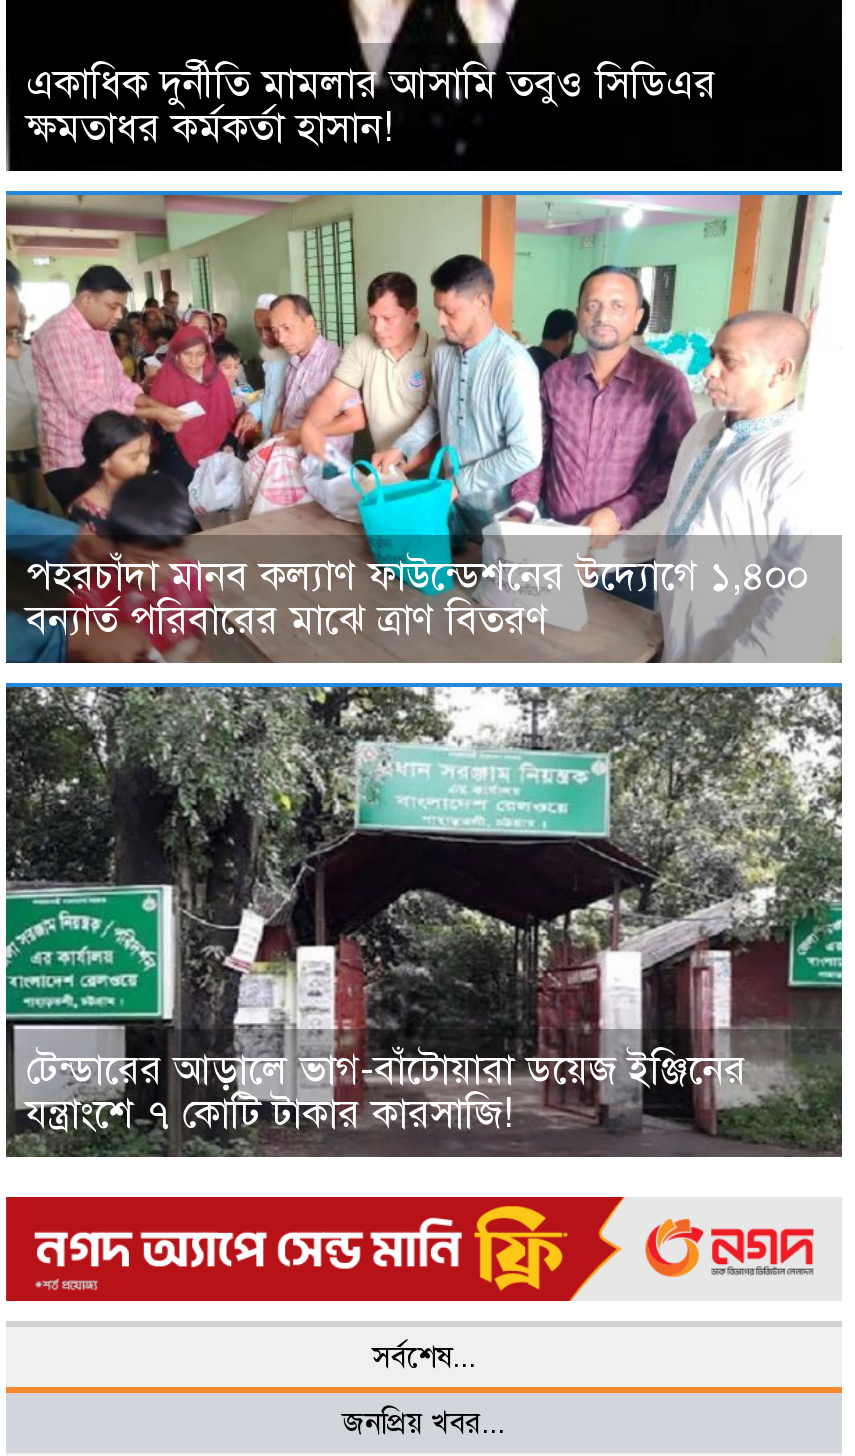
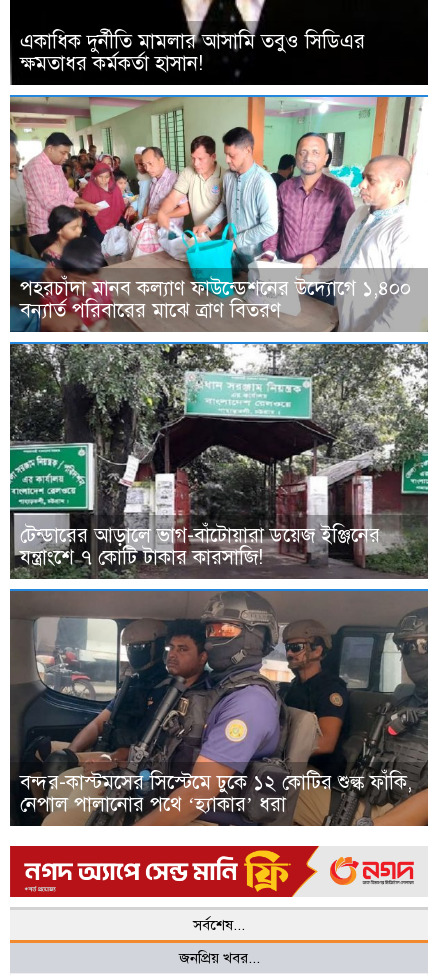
+ [image]
+ বন্দর-কাস্টমসের সিস্টেমে ঢুকে ১২ কোটির শুল্ক ফাঁকি,
+ নেপাল পালানোর পথে ‘হ্যাকার’ ধরা

+ [image]
